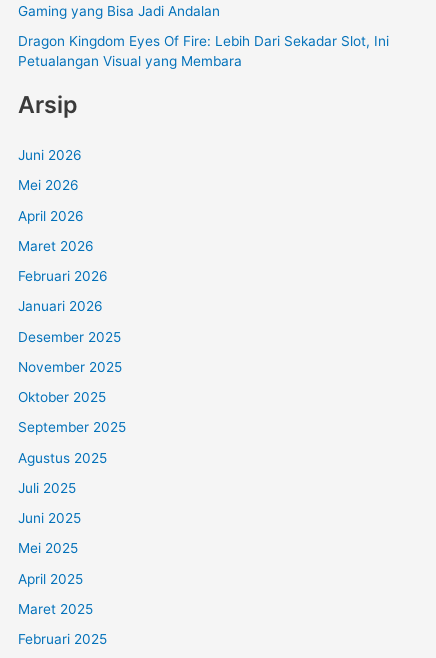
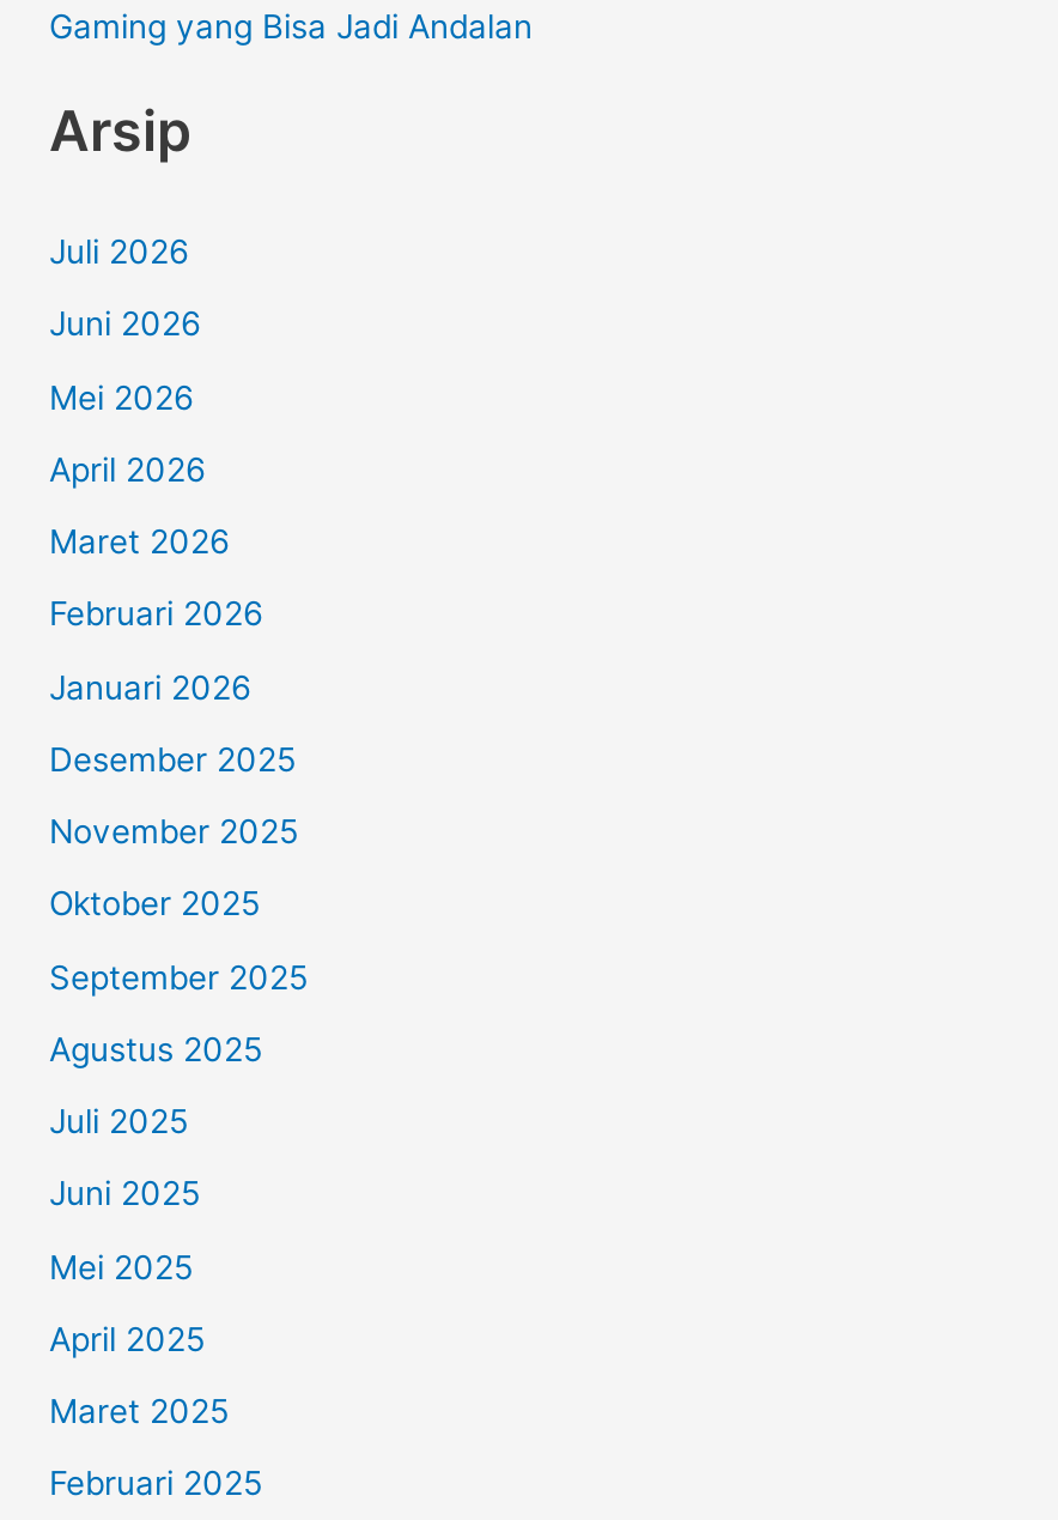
- Dragon Kingdom Eyes Of Fire: Lebih Dari Sekadar Slot, Ini
- Petualangan Visual yang Membara

moved up: Arsip

+ Juli 2026
